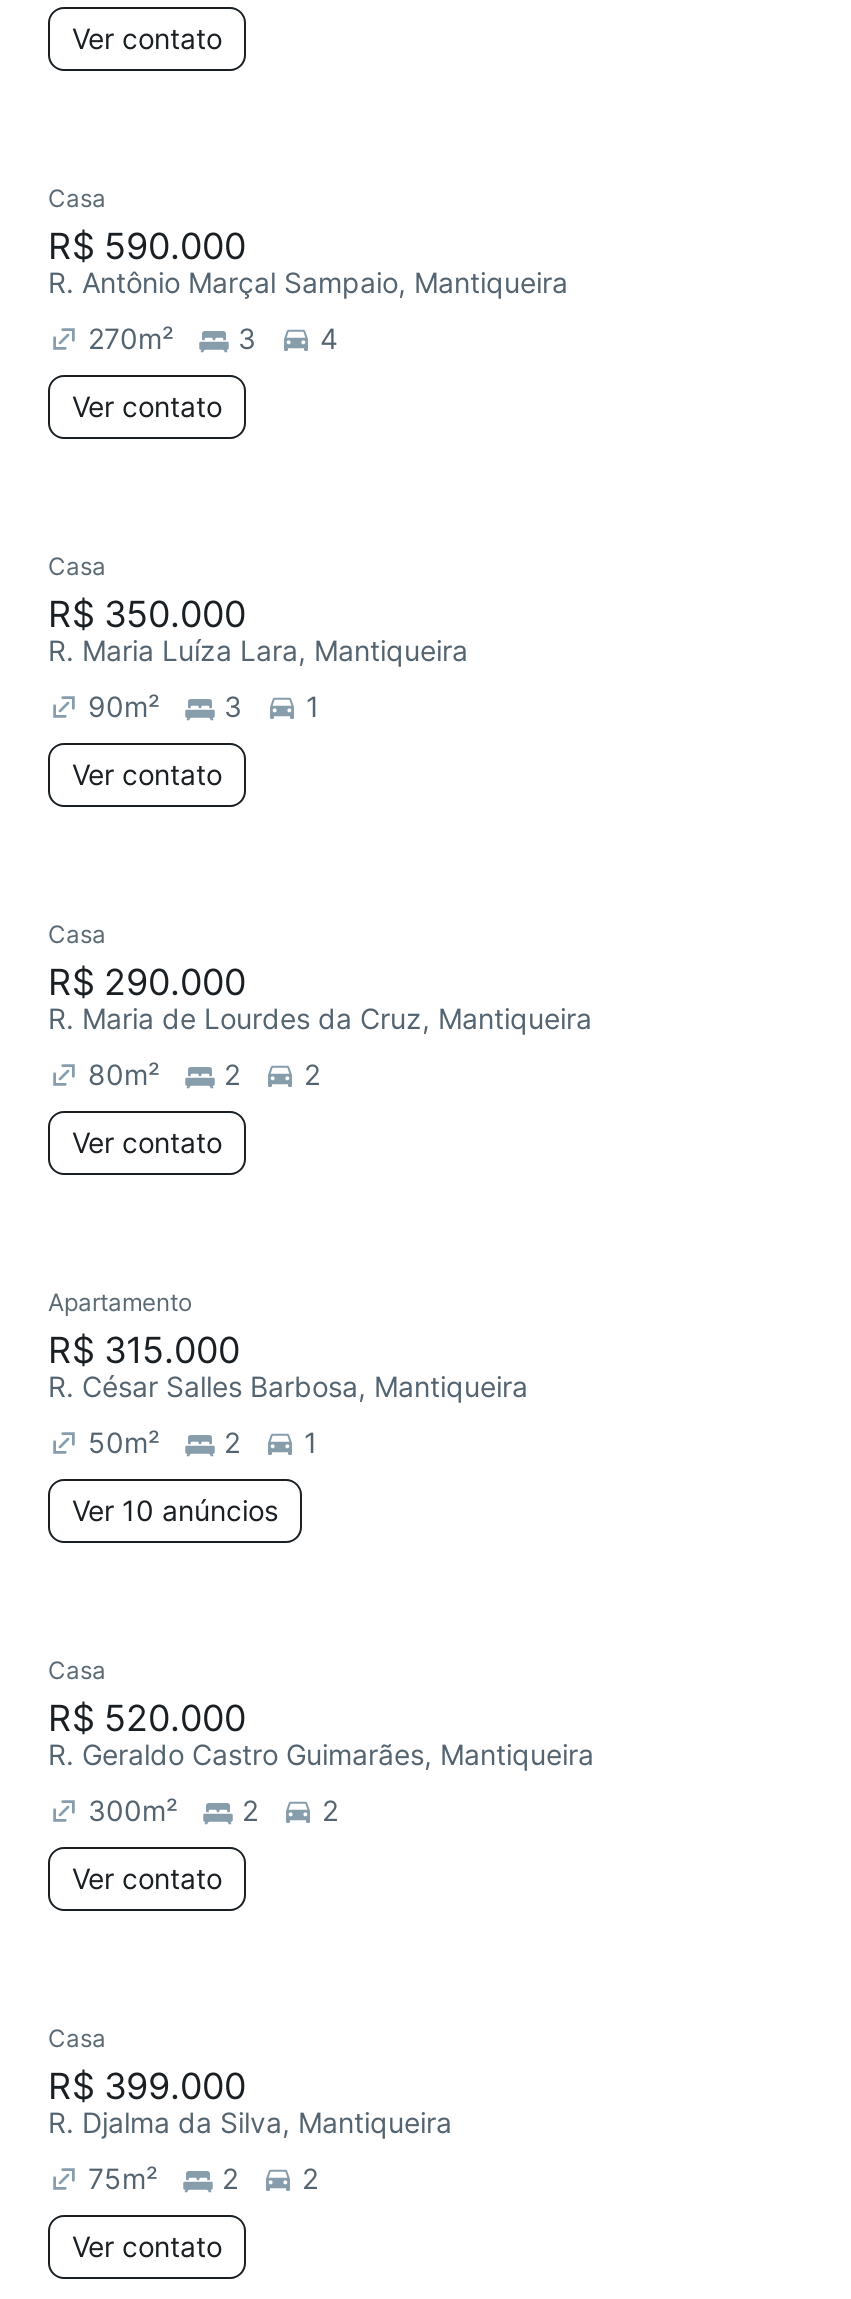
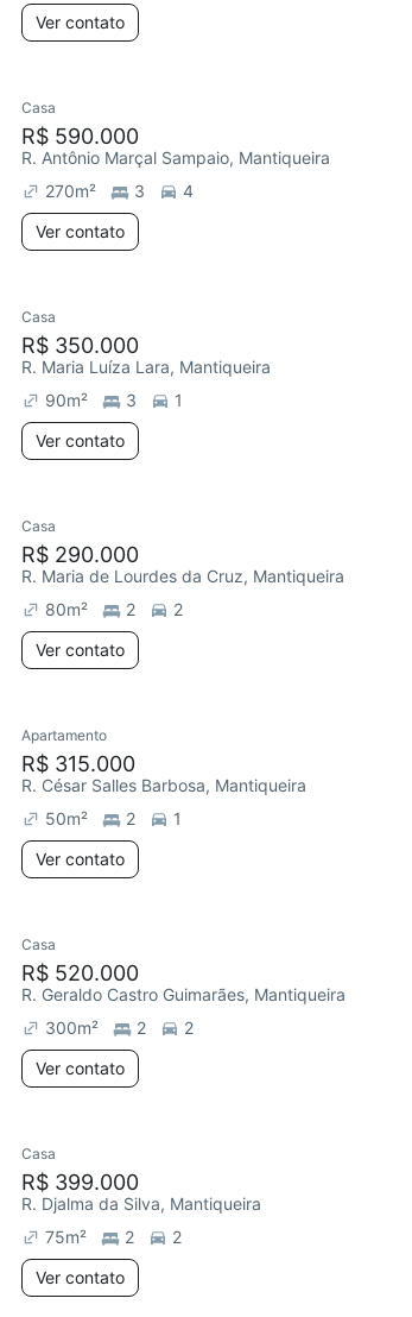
- Ver 10 anúncios
+ Ver contato
